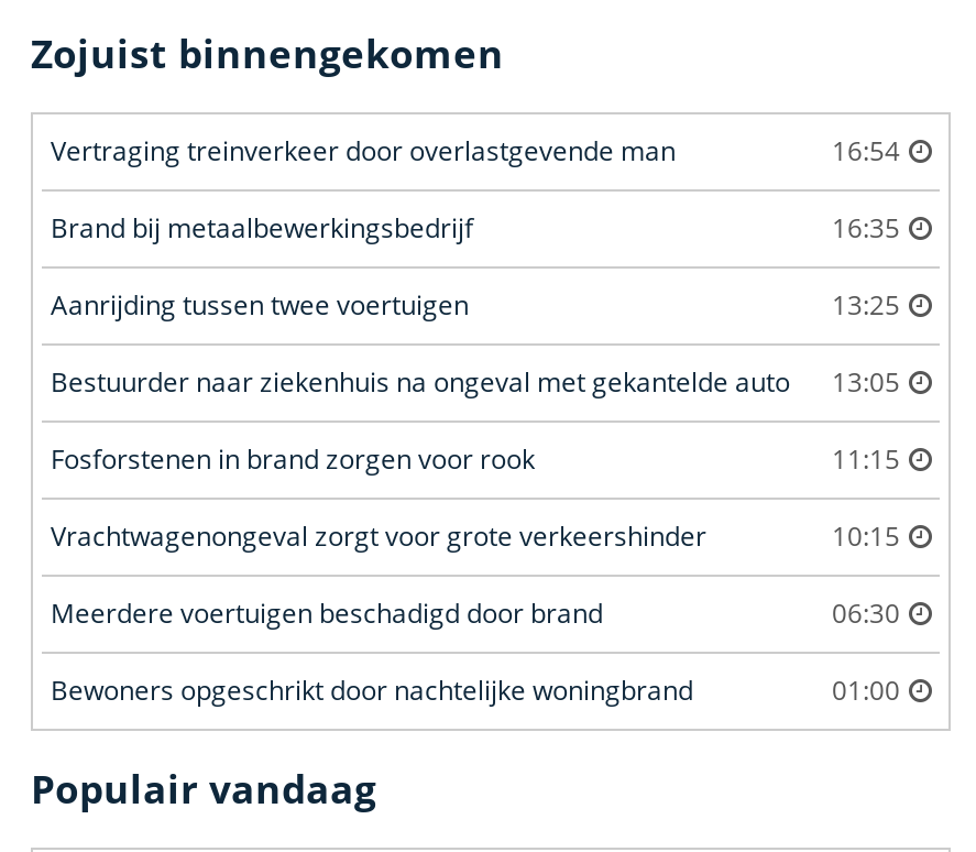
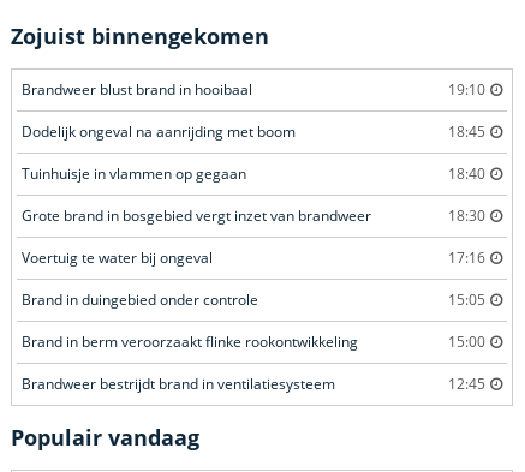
- Vertraging treinverkeer door overlastgevende man
- 16:54
+ Brandweer blust brand in hooibaal
+ 19:10

- Brand bij metaalbewerkingsbedrijf
- 16:35
+ Dodelijk ongeval na aanrijding met boom
+ 18:45

- Aanrijding tussen twee voertuigen
- 13:25
+ Tuinhuisje in vlammen op gegaan
+ 18:40

- Bestuurder naar ziekenhuis na ongeval met gekantelde auto
- 13:05
+ Grote brand in bosgebied vergt inzet van brandweer
+ 18:30

- Fosforstenen in brand zorgen voor rook
- 11:15
+ Voertuig te water bij ongeval
+ 17:16

- Vrachtwagenongeval zorgt voor grote verkeershinder
- 10:15
+ Brand in duingebied onder controle
+ 15:05

- Meerdere voertuigen beschadigd door brand
- 06:30
+ Brand in berm veroorzaakt flinke rookontwikkeling
+ 15:00

- Bewoners opgeschrikt door nachtelijke woningbrand
- 01:00
+ Brandweer bestrijdt brand in ventilatiesysteem
+ 12:45
